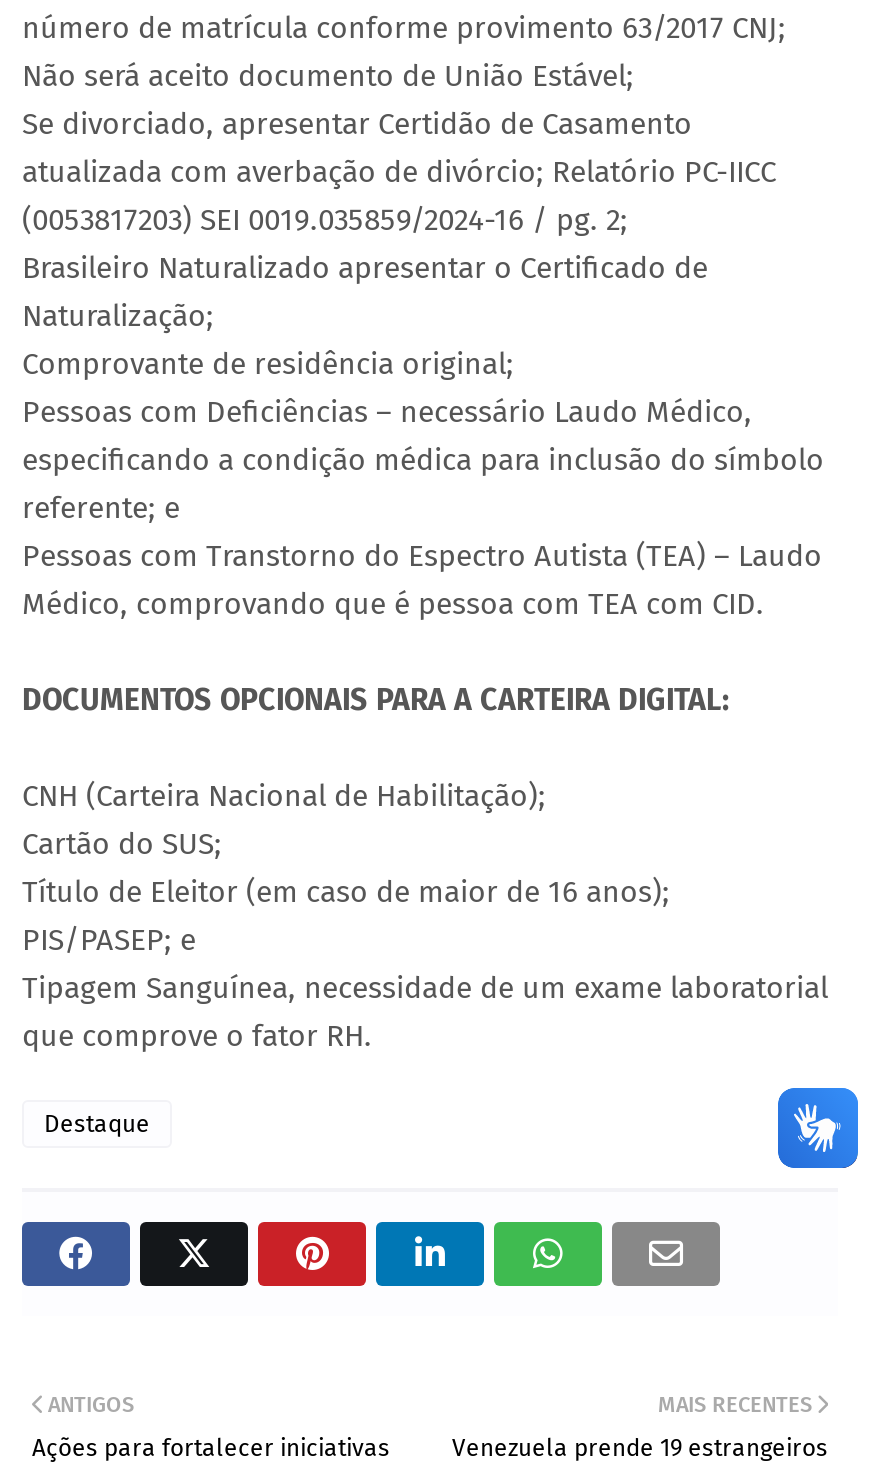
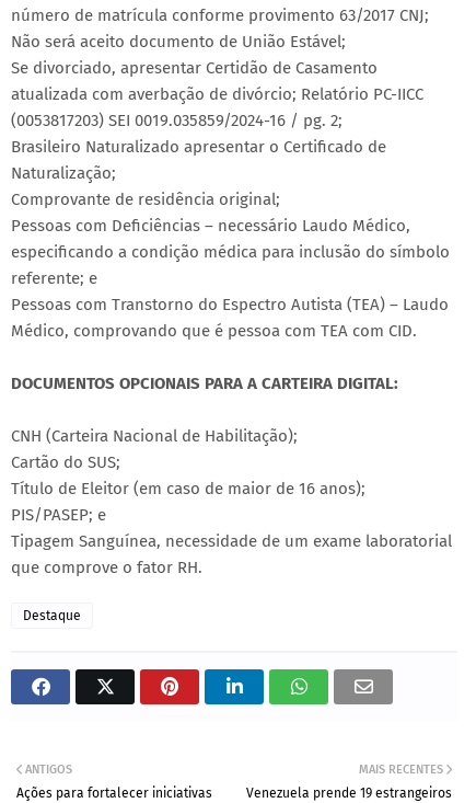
- [image]
